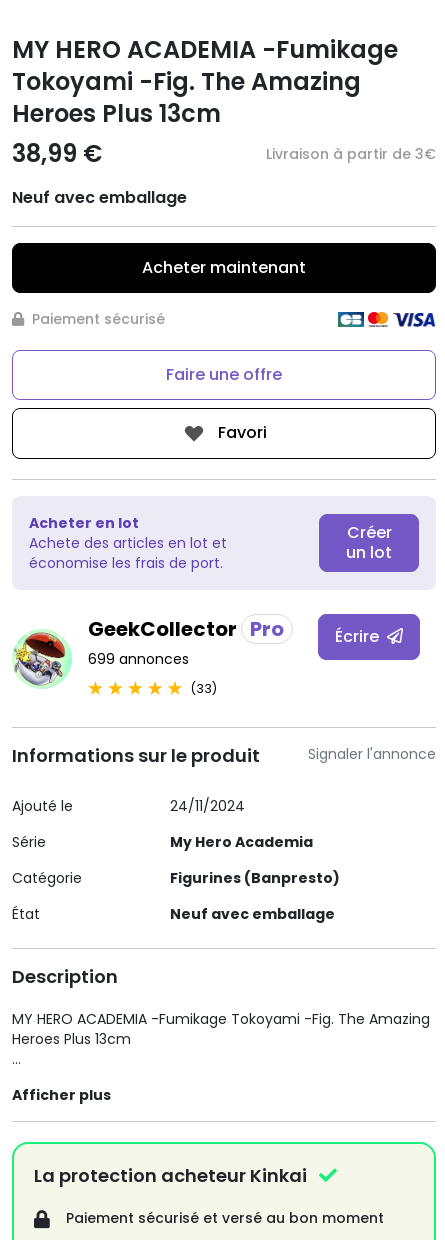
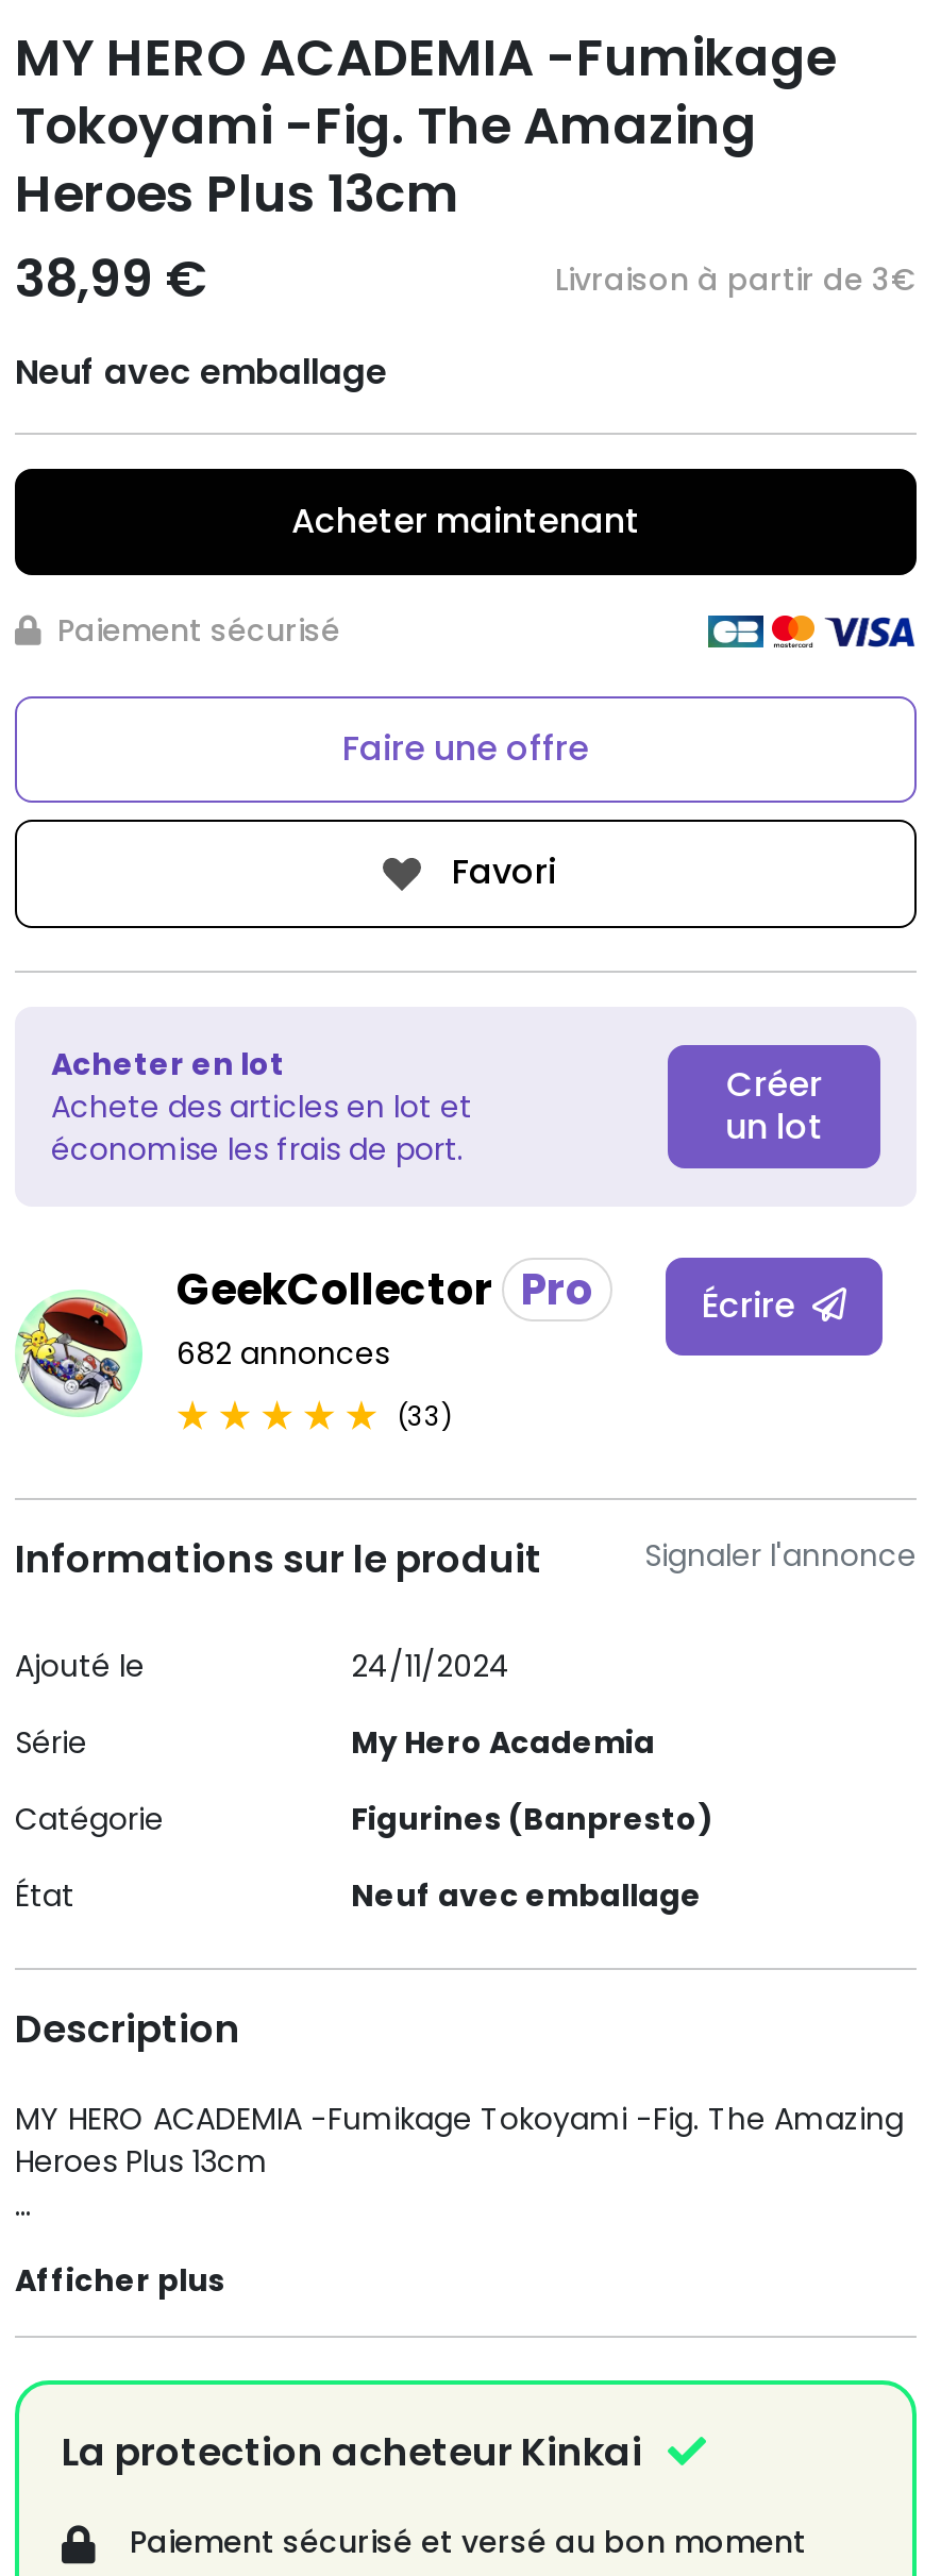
- 699 annonces
+ 682 annonces
